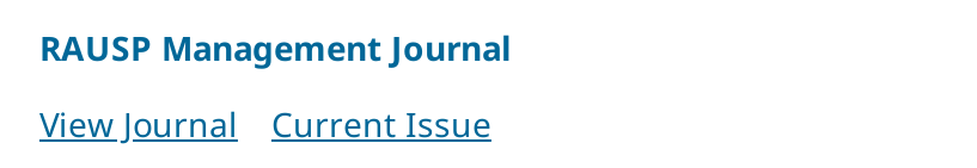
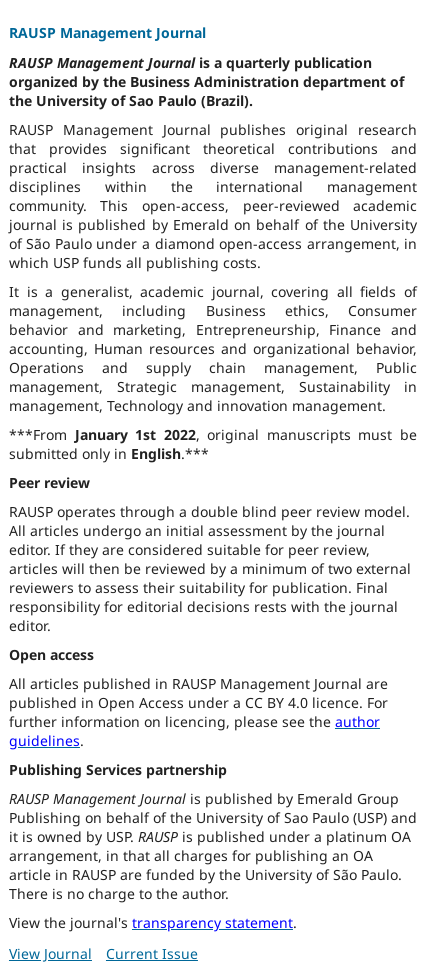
+ RAUSP Management Journal is a quarterly publication
+ organized by the Business Administration department of
+ the University of Sao Paulo (Brazil).
+ RAUSP Management Journal publishes original research
+ that provides significant theoretical contributions and
+ practical insights across diverse management-related
+ disciplines within the international management
+ community. This open-access, peer-reviewed academic
+ journal is published by Emerald on behalf of the University
+ of São Paulo under a diamond open-access arrangement, in
+ which USP funds all publishing costs.
+ It is a generalist, academic journal, covering all fields of
+ management, including Business ethics, Consumer
+ behavior and marketing, Entrepreneurship, Finance and
+ accounting, Human resources and organizational behavior,
+ Operations and supply chain management, Public
+ management, Strategic management, Sustainability in
+ management, Technology and innovation management.
+ ***From January 1st 2022, original manuscripts must be
+ submitted only in English.***
+ Peer review
+ RAUSP operates through a double blind peer review model.
+ All articles undergo an initial assessment by the journal
+ editor. If they are considered suitable for peer review,
+ articles will then be reviewed by a minimum of two external
+ reviewers to assess their suitability for publication. Final
+ responsibility for editorial decisions rests with the journal
+ editor.
+ Open access
+ All articles published in RAUSP Management Journal are
+ published in Open Access under a CC BY 4.0 licence. For
+ further information on licencing, please see the author
+ guidelines.
+ Publishing Services partnership
+ RAUSP Management Journal is published by Emerald Group
+ Publishing on behalf of the University of Sao Paulo (USP) and
+ it is owned by USP. RAUSP is published under a platinum OA
+ arrangement, in that all charges for publishing an OA
+ article in RAUSP are funded by the University of São Paulo.
+ There is no charge to the author.
+ View the journal's transparency statement.
